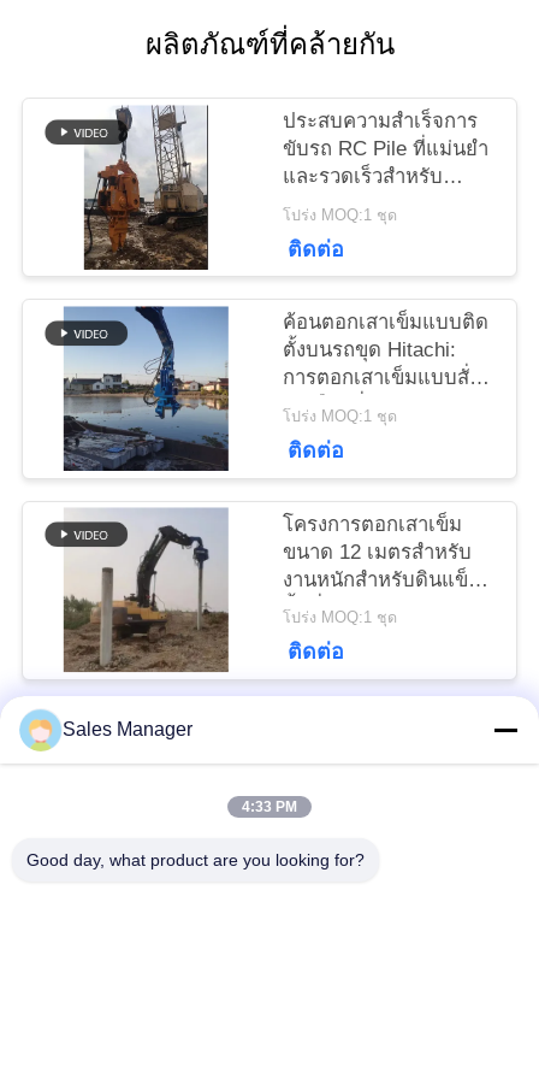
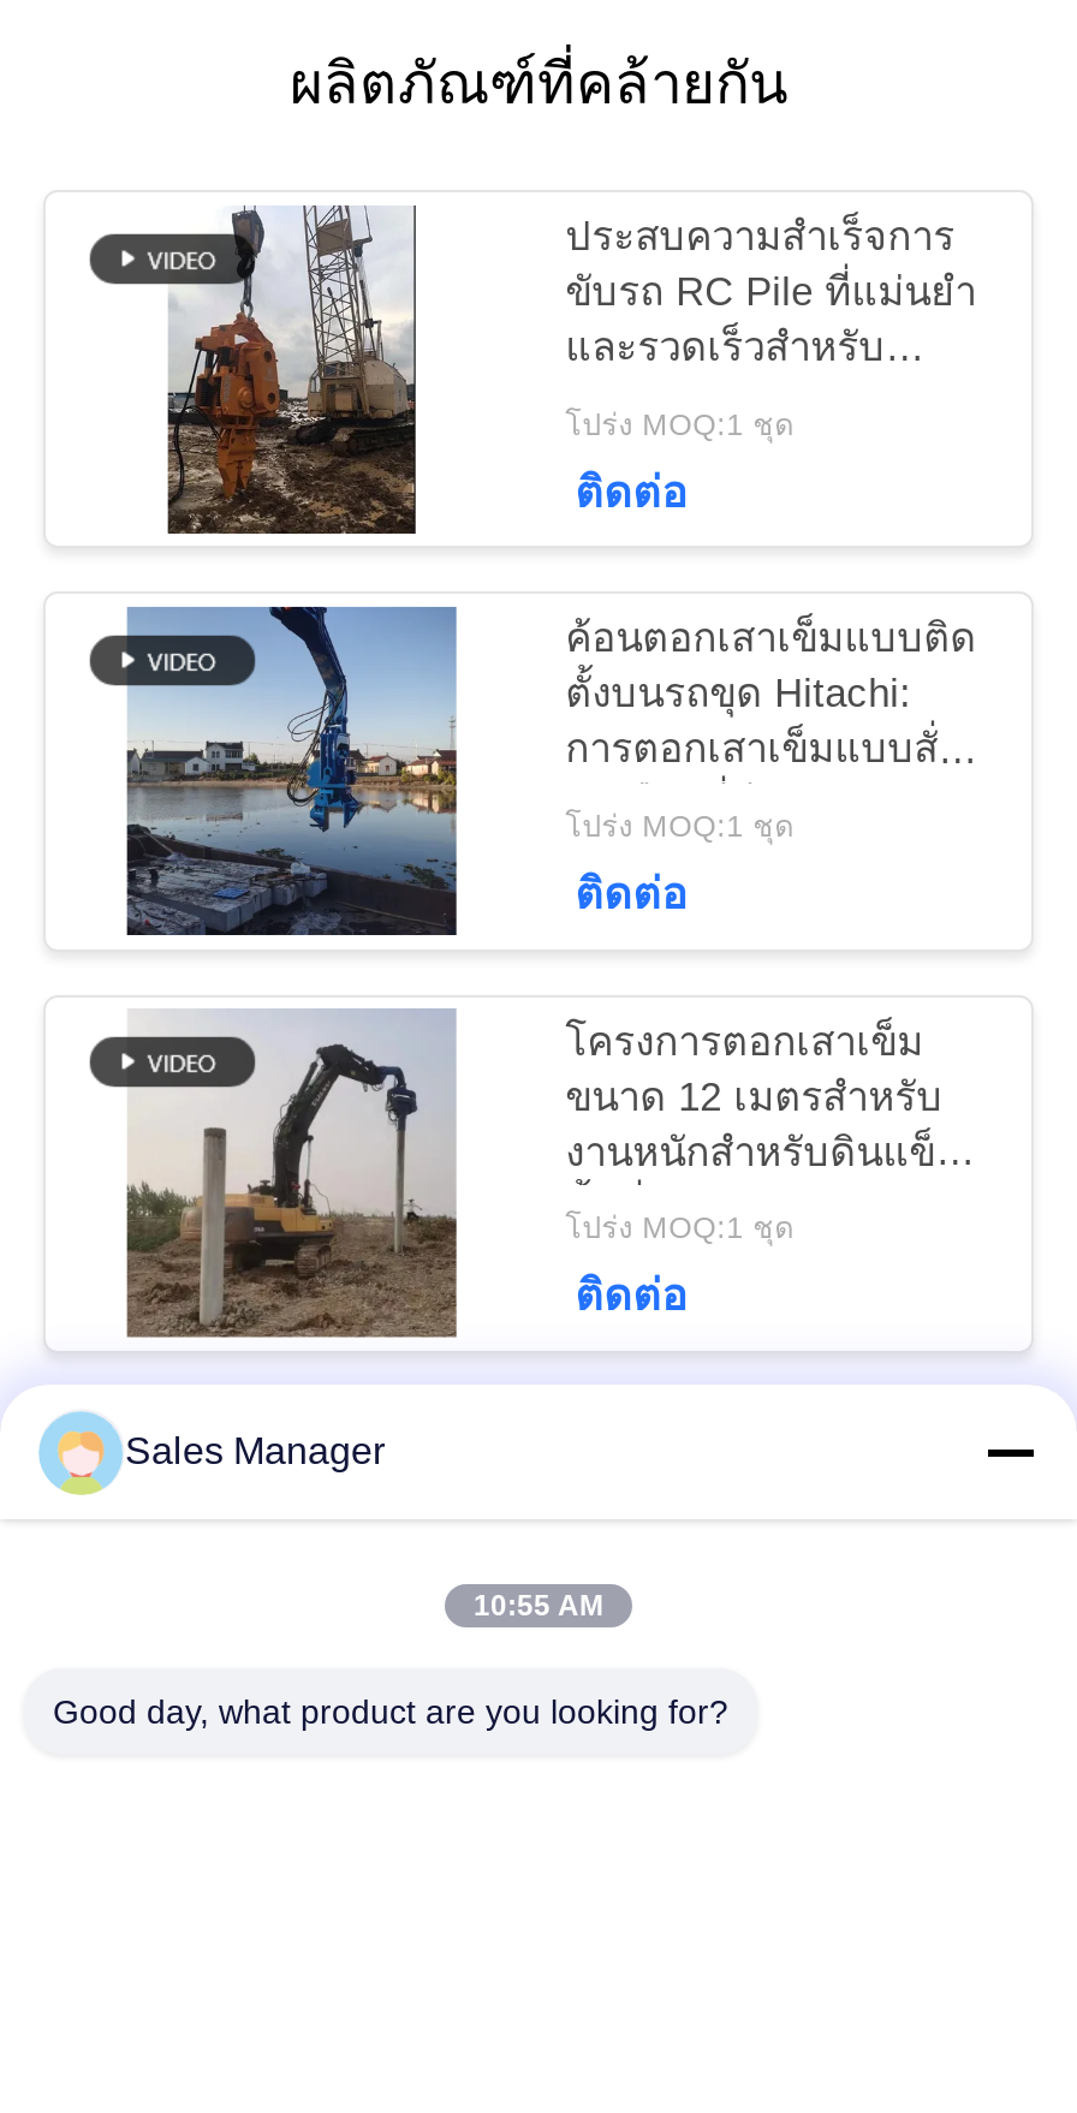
- 4:33 PM
+ 10:55 AM
